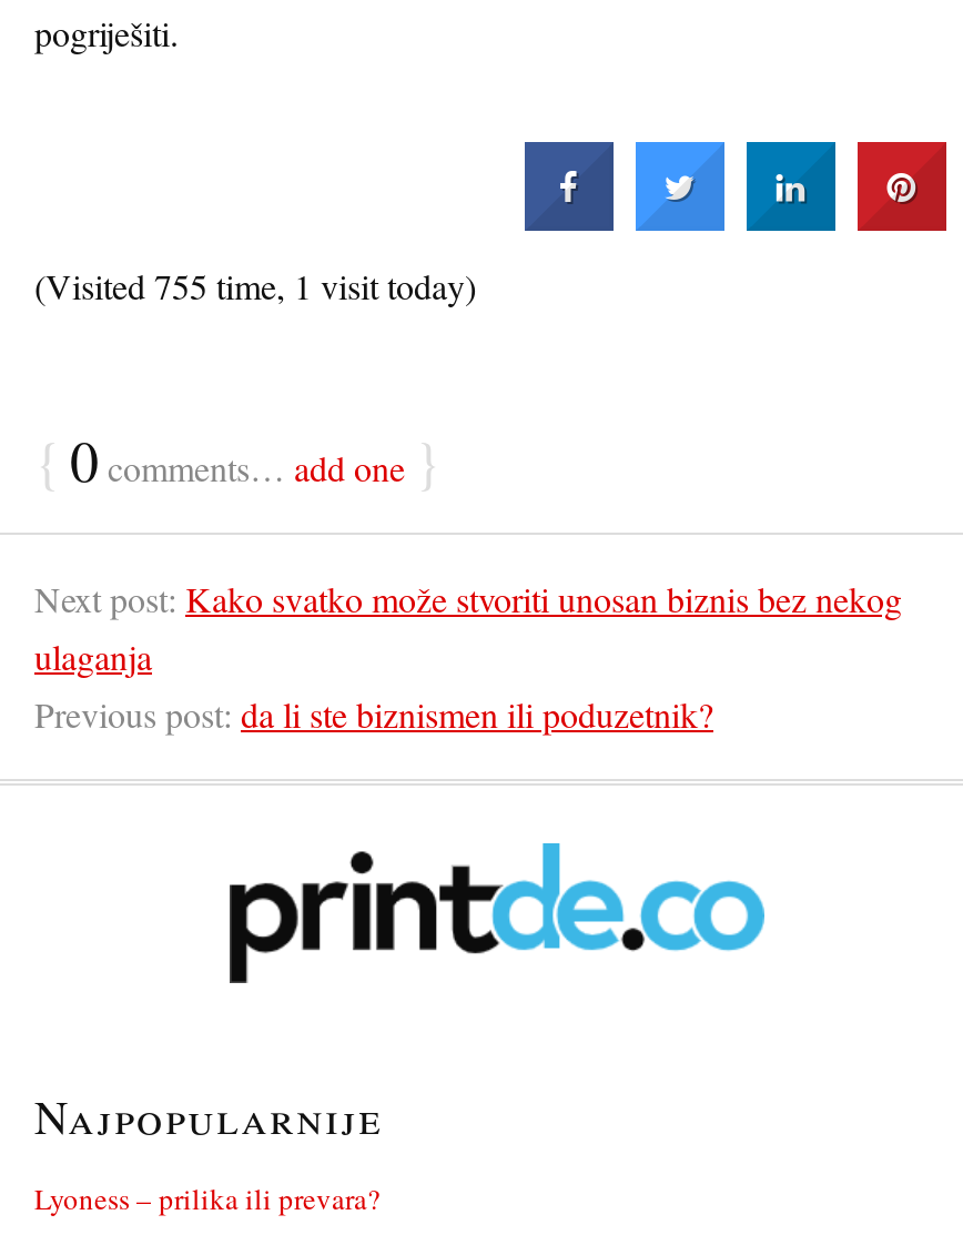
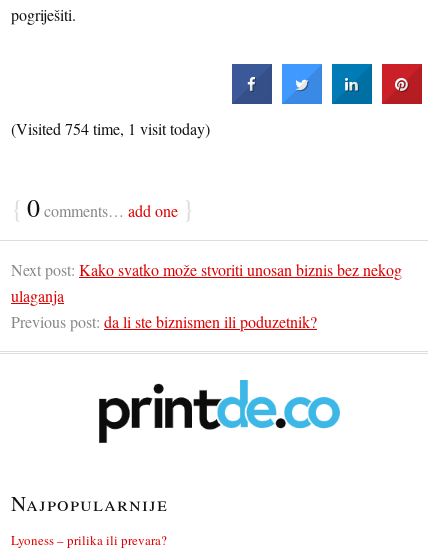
- (Visited 755 time, 1 visit today)
+ (Visited 754 time, 1 visit today)
